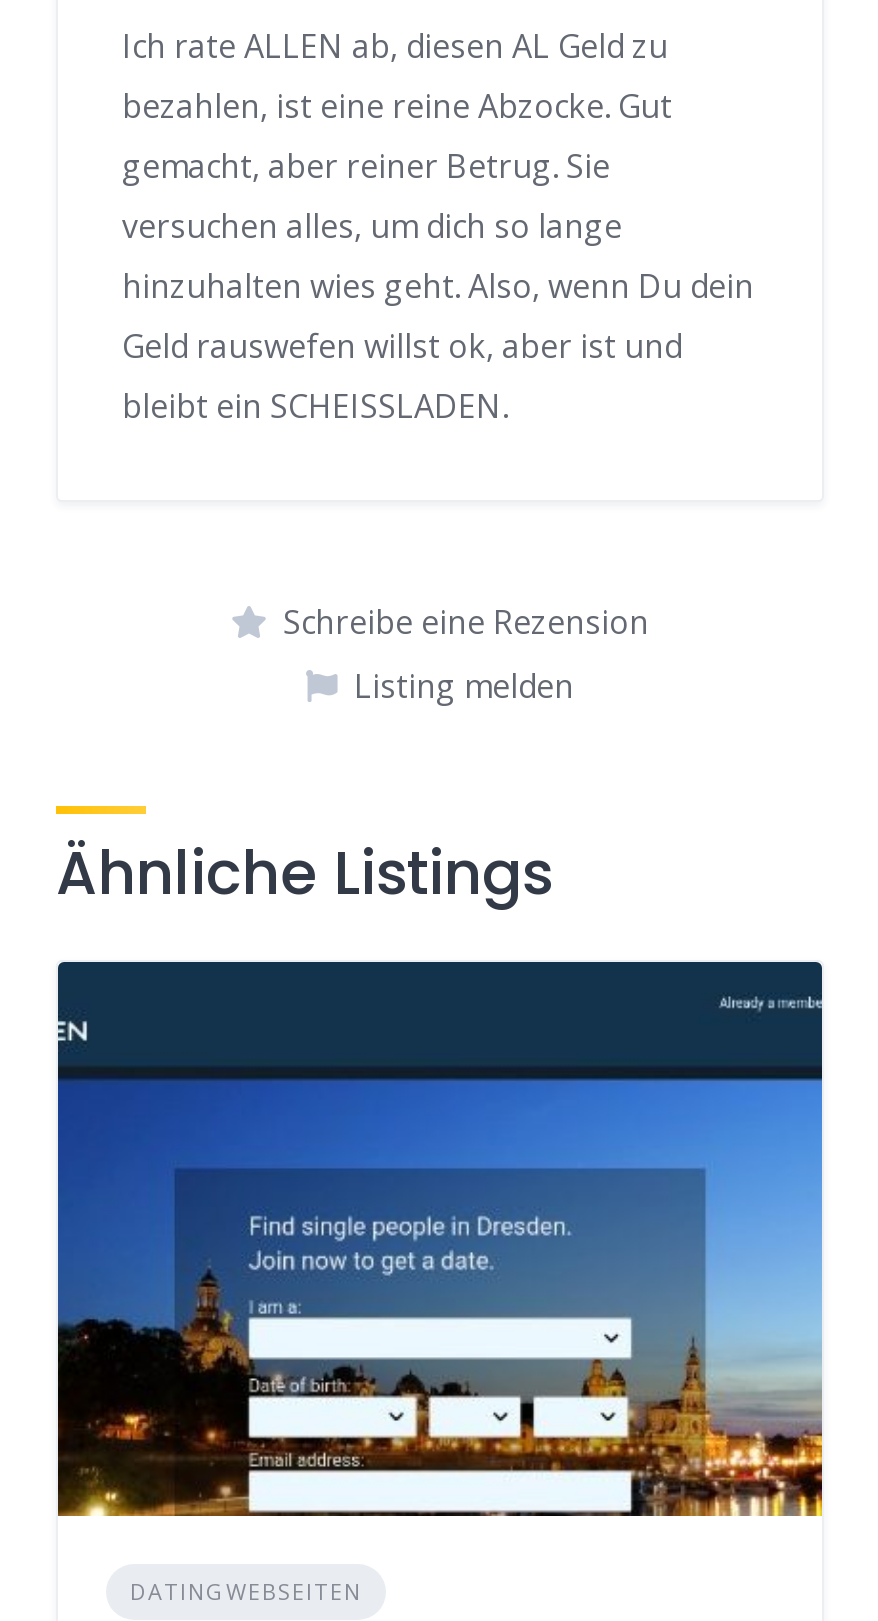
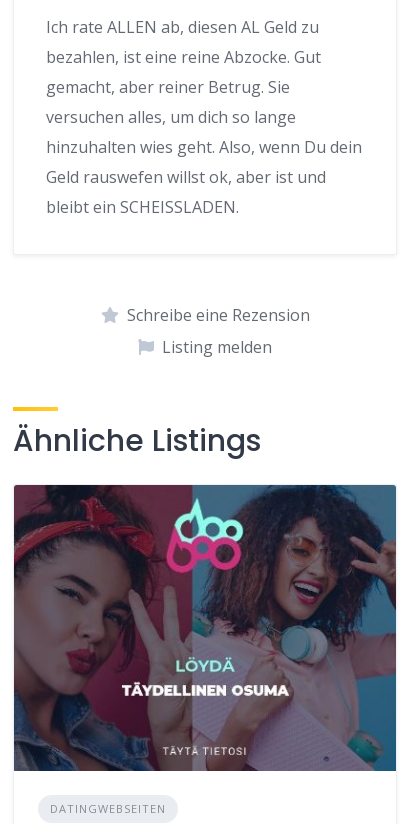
- [image]
+ [image]
